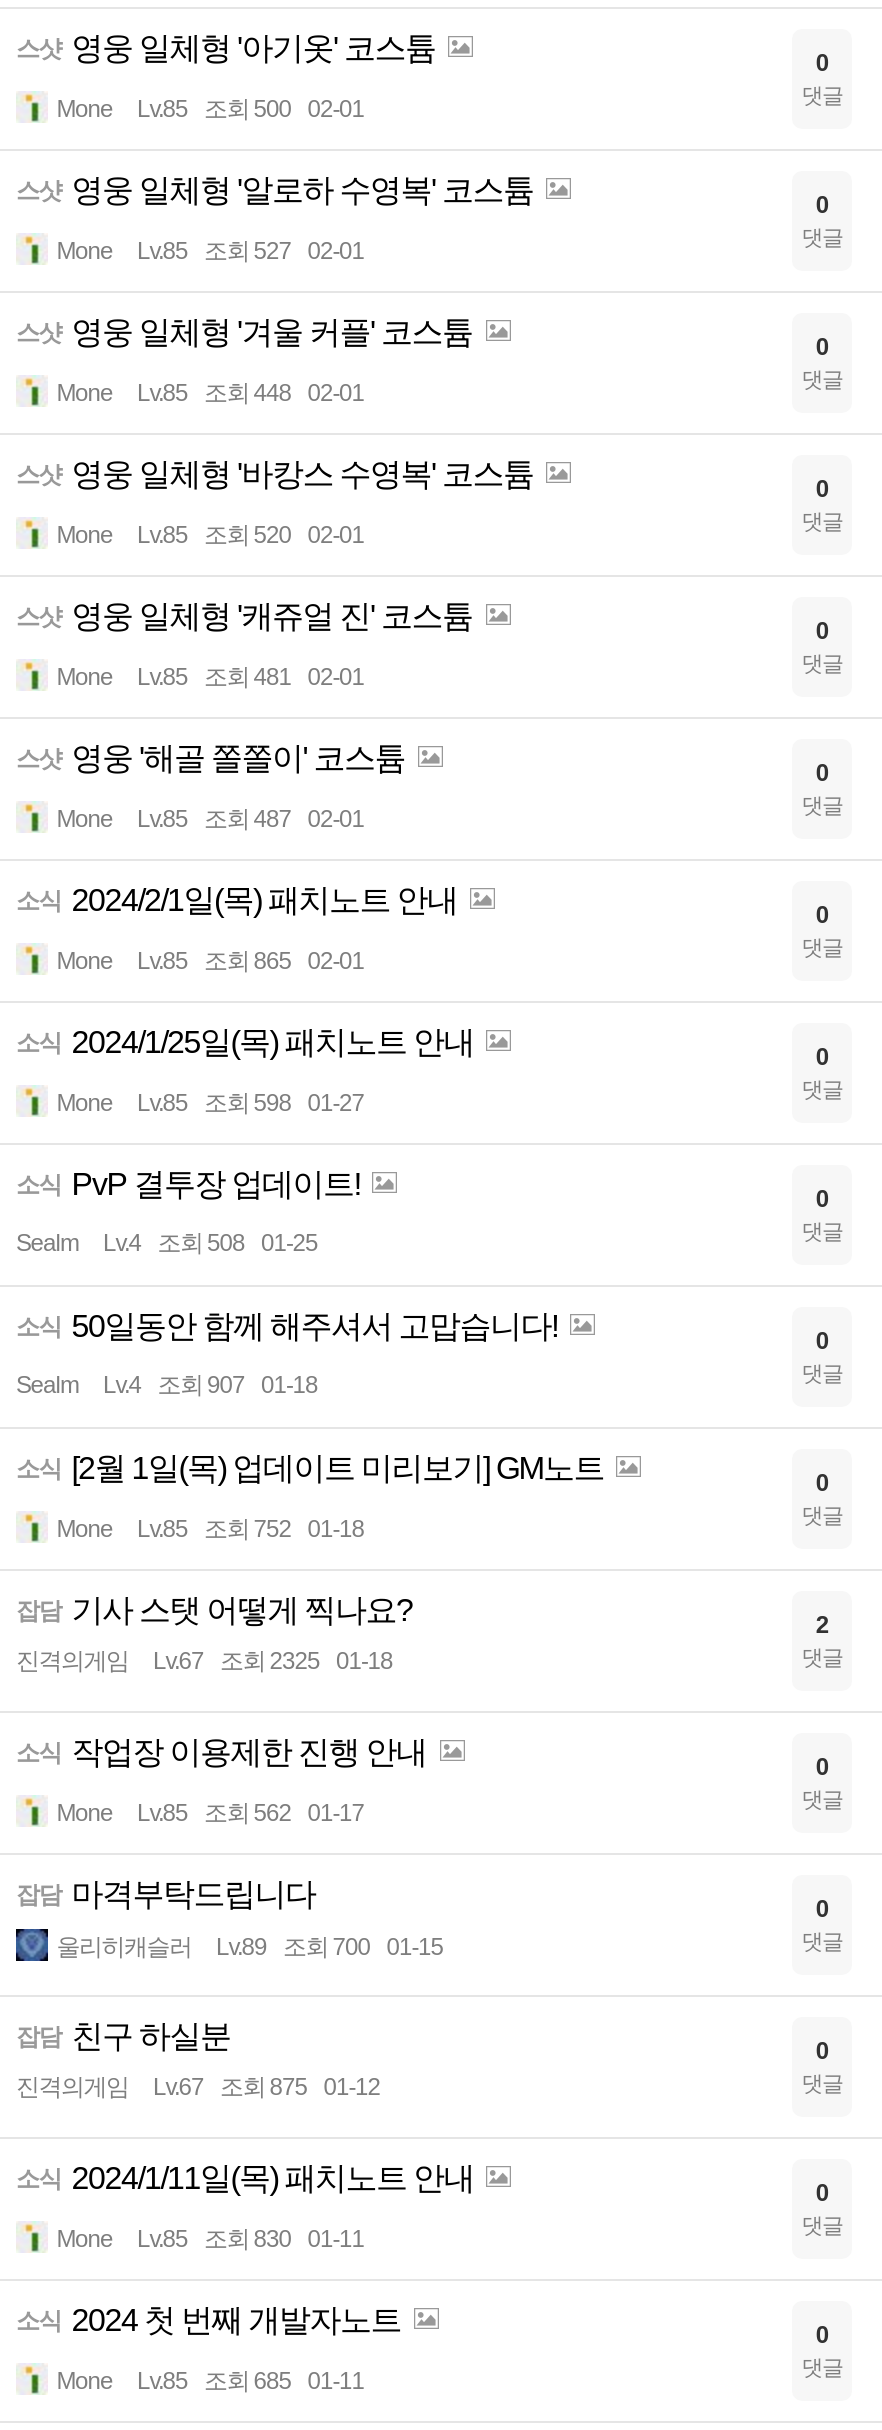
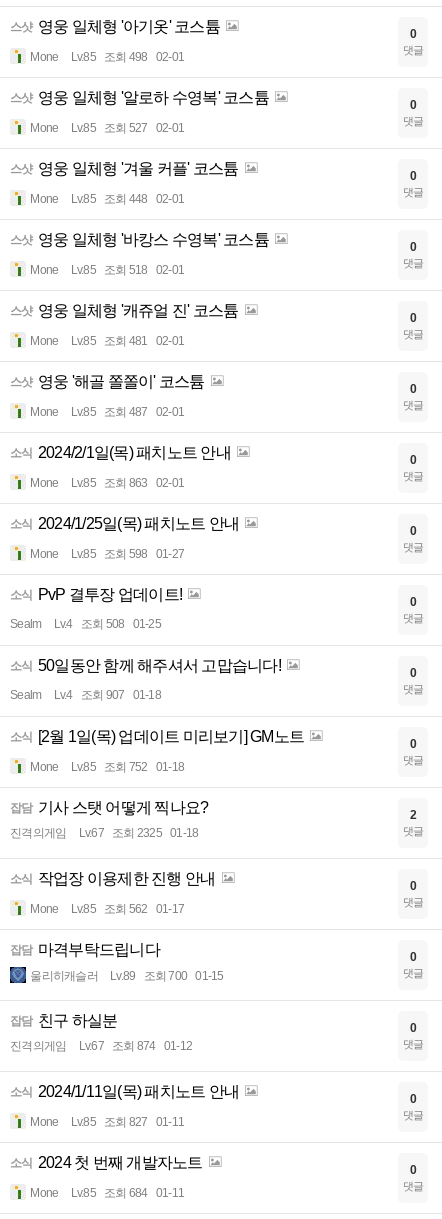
- Mone Lv.85 조회 500 02-01
+ Mone Lv.85 조회 498 02-01

- Mone Lv.85 조회 520 02-01
+ Mone Lv.85 조회 518 02-01

- Mone Lv.85 조회 865 02-01
+ Mone Lv.85 조회 863 02-01

- 진격의게임 Lv.67 조회 875 01-12
+ 진격의게임 Lv.67 조회 874 01-12

- Mone Lv.85 조회 830 01-11
+ Mone Lv.85 조회 827 01-11

- Mone Lv.85 조회 685 01-11
+ Mone Lv.85 조회 684 01-11
